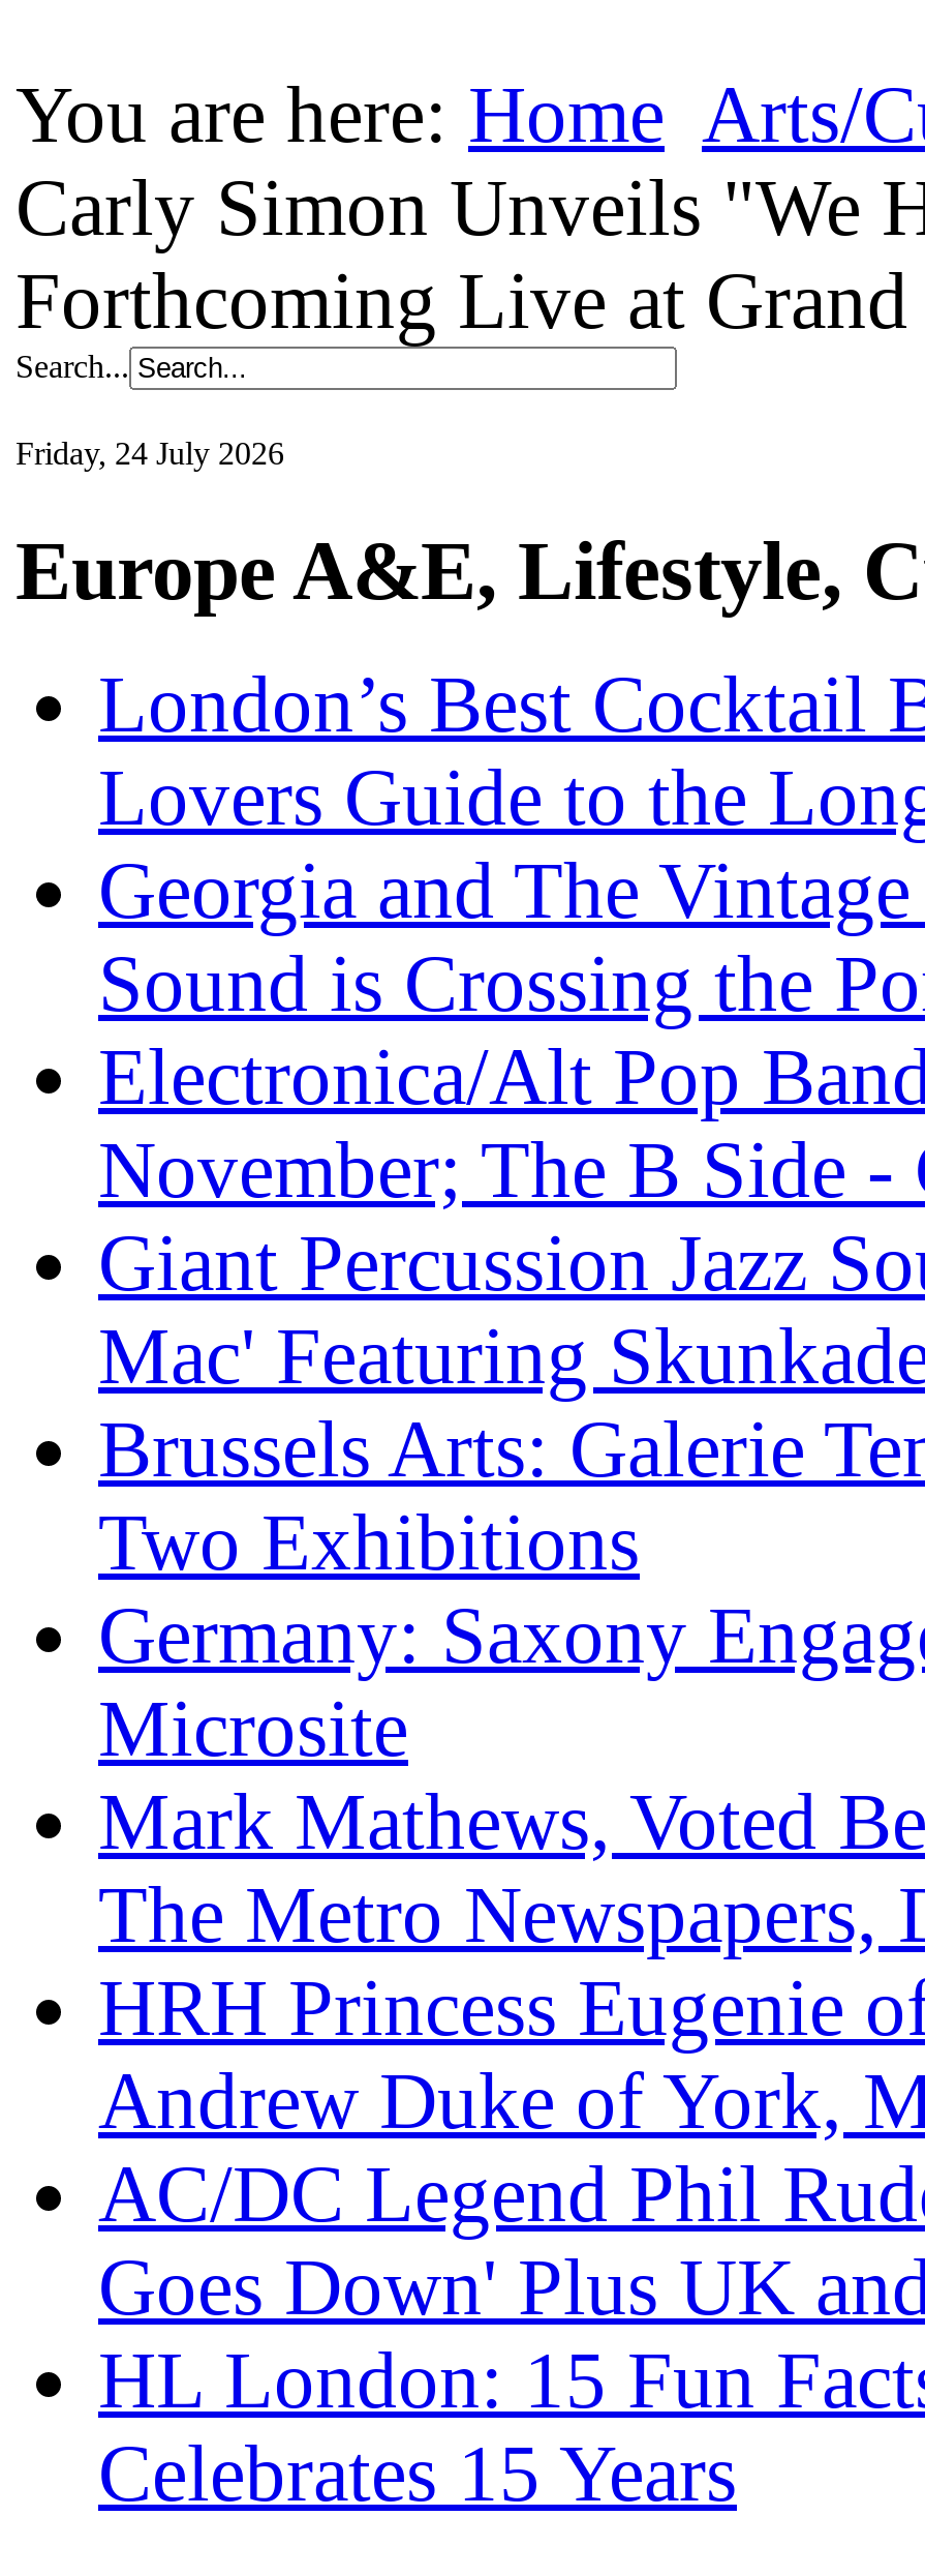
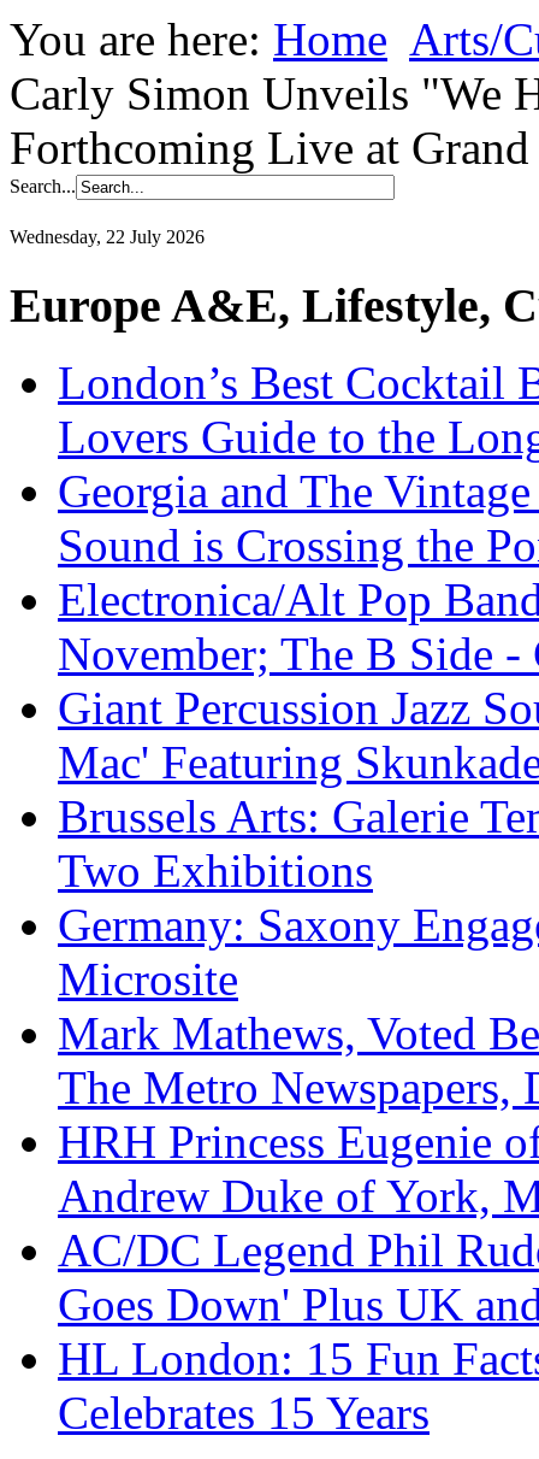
- Friday, 24 July 2026
+ Wednesday, 22 July 2026
